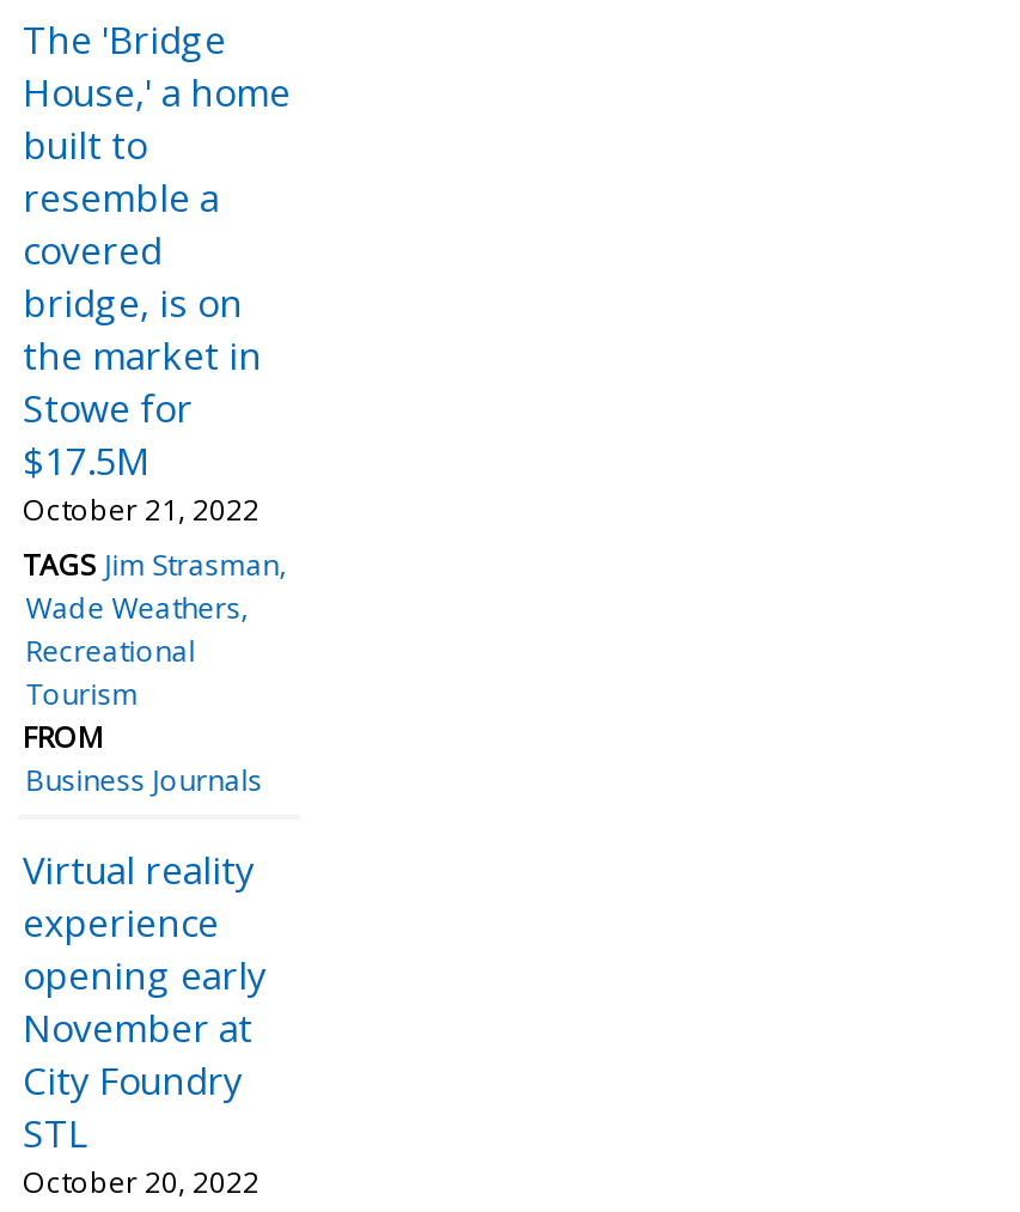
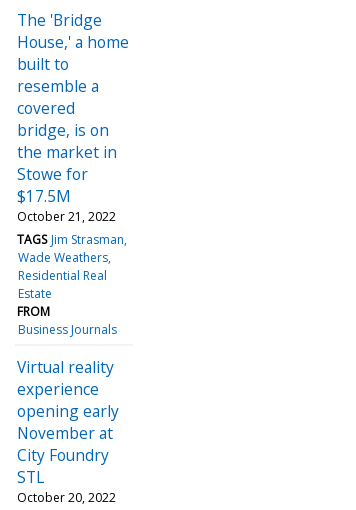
- Recreational
- Tourism
+ Residential Real
+ Estate
